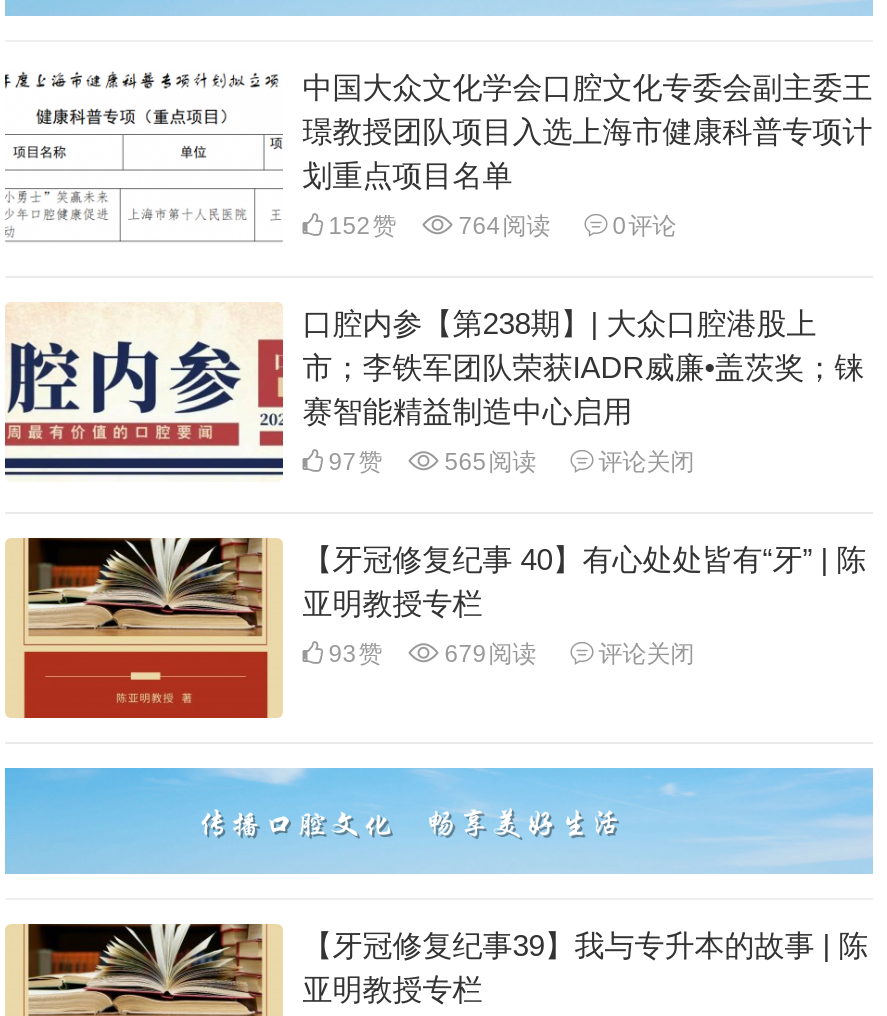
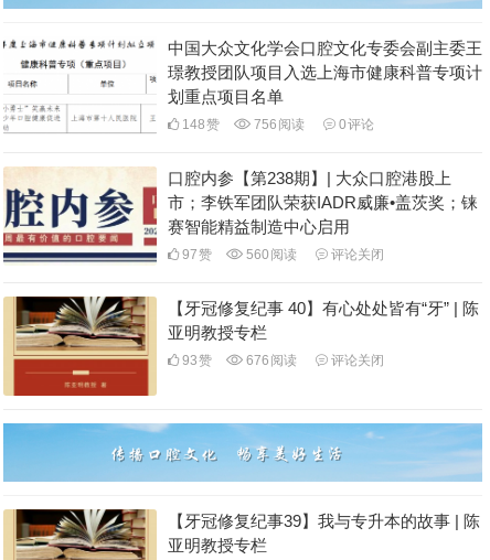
- 152赞
+ 148赞

- 764阅读
+ 756阅读

- 97赞 565阅读 评论关闭
+ 97赞 560阅读 评论关闭

- 93赞 679阅读 评论关闭
+ 93赞 676阅读 评论关闭
